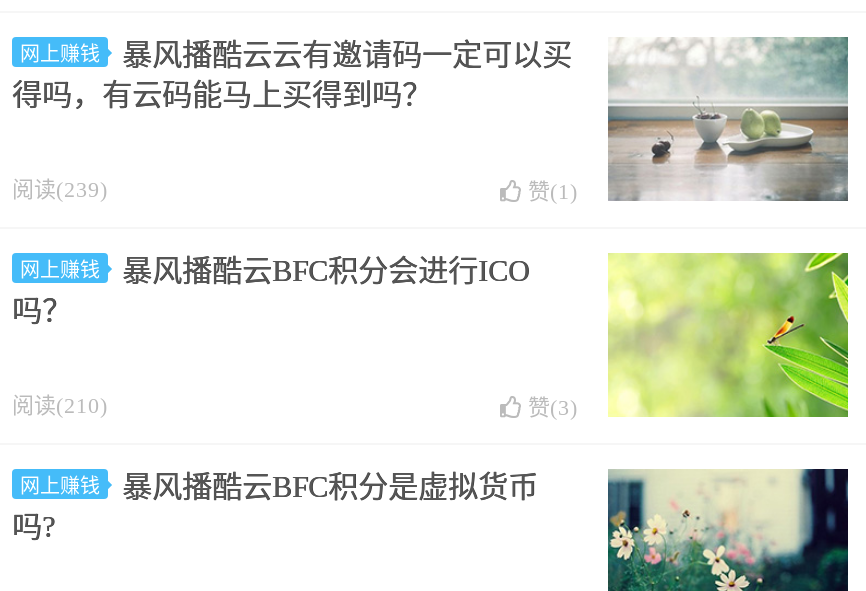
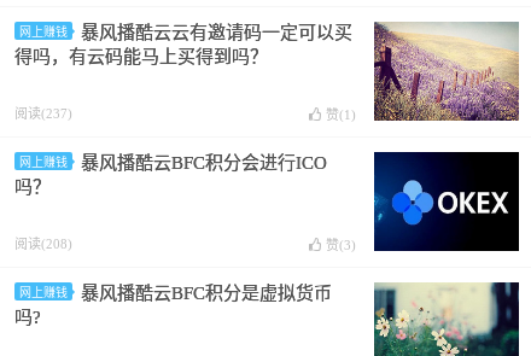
- [image]
+ [image]

- 阅读(239)
+ 阅读(237)

- [image]
+ [image]

- 阅读(210)
+ 阅读(208)
